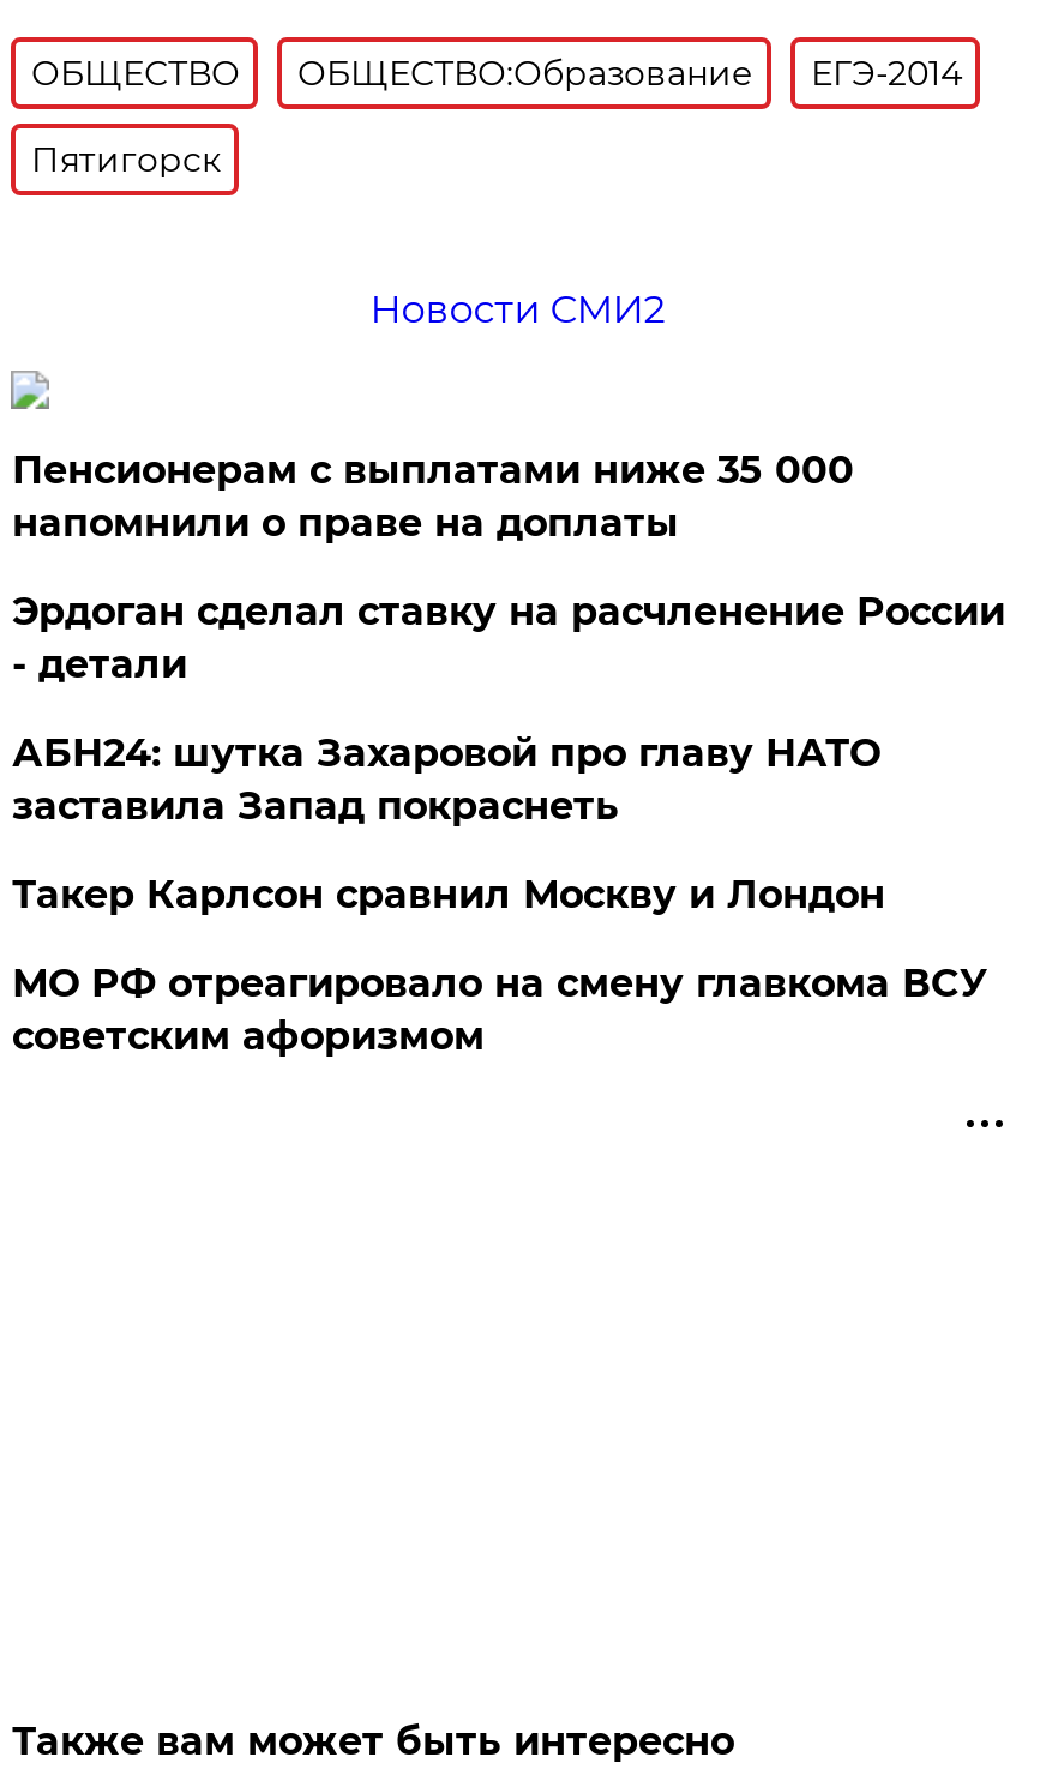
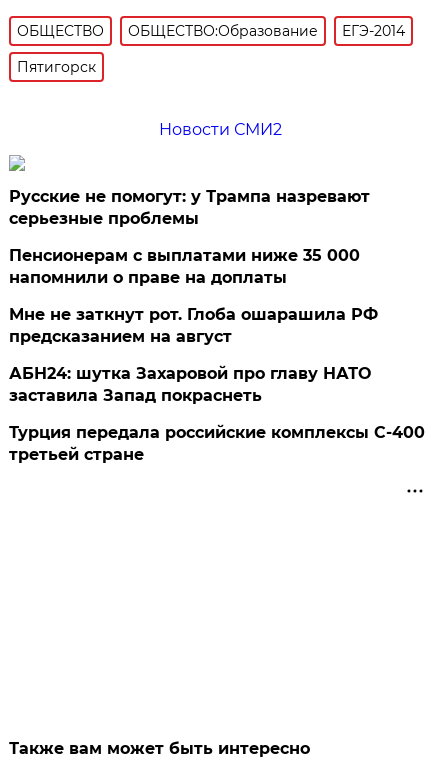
+ Русские не помогут: у Трампа назревают
+ серьезные проблемы

moved down: Пенсионерам с выплатами ниже 35 000 | напомнили о праве на доплаты

- Эрдоган сделал ставку на расчленение России
- - детали
+ Мне не заткнут рот. Глоба ошарашила РФ
+ предсказанием на август

moved down: АБН24: шутка Захаровой про главу НАТО | заставила Запад покраснеть

- Такер Карлсон сравнил Москву и Лондон
- МО РФ отреагировало на смену главкома ВСУ
- советским афоризмом
+ Турция передала российские комплексы С-400
+ третьей стране
